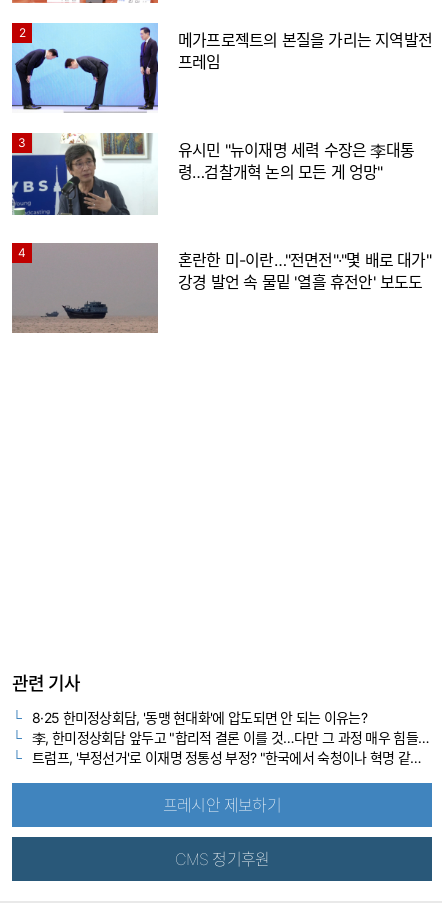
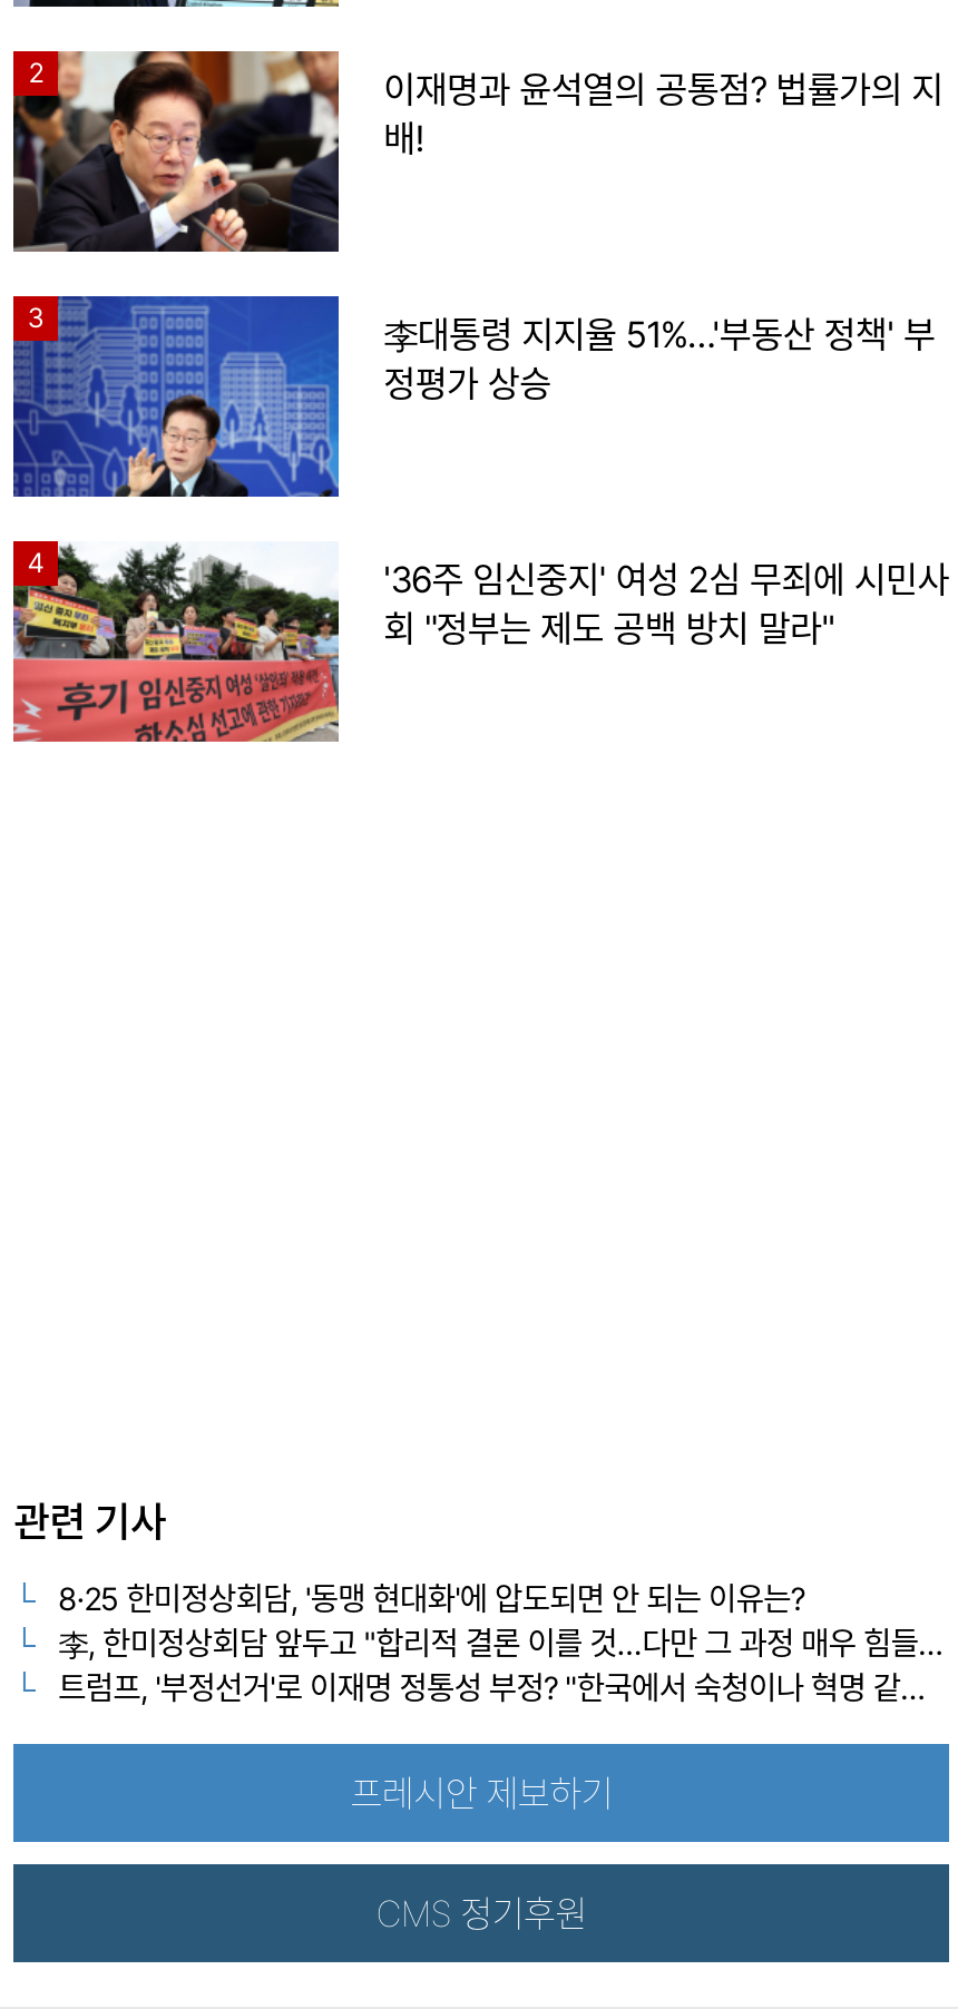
- [image]
- 메가프로젝트의 본질을 가리는 지역발전
- 프레임
+ [image]
+ 이재명과 윤석열의 공통점? 법률가의 지
+ 배!

- [image]
- 유시민 "뉴이재명 세력 수장은 李대통
- 령…검찰개혁 논의 모든 게 엉망"
+ [image]
+ 李대통령 지지율 51%…'부동산 정책' 부
+ 정평가 상승

- [image]
- 혼란한 미-이란…"전면전"·"몇 배로 대가"
- 강경 발언 속 물밑 '열흘 휴전안' 보도도
+ [image]
+ '36주 임신중지' 여성 2심 무죄에 시민사
+ 회 "정부는 제도 공백 방치 말라"
